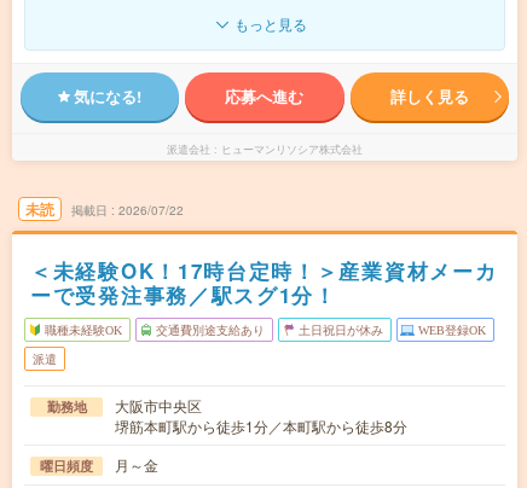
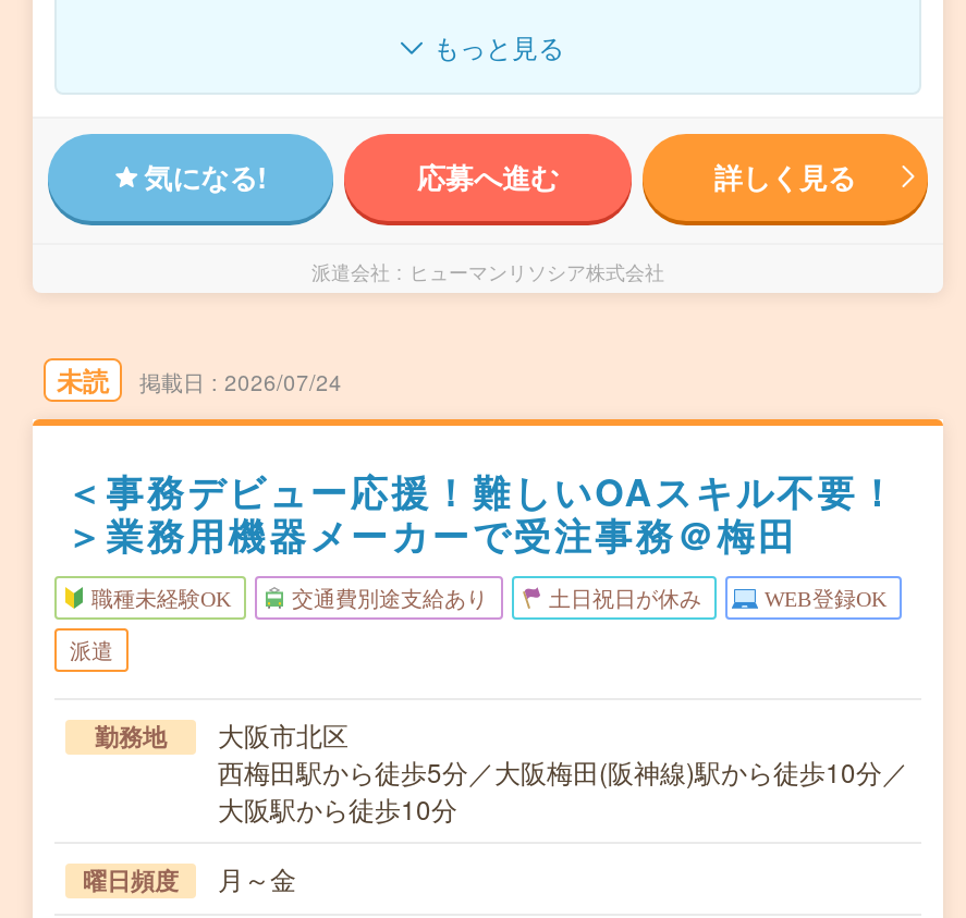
- 2026/07/22
+ 2026/07/24

- ＜未経験OK！17時台定時！＞産業資材メーカ
- ーで受発注事務／駅スグ1分！
+ ＜事務デビュー応援！難しいOAスキル不要！
+ ＞業務用機器メーカーで受注事務＠梅田

- 大阪市中央区
- 堺筋本町駅から徒歩1分／本町駅から徒歩8分
+ 大阪市北区
+ 西梅田駅から徒歩5分／大阪梅田(阪神線)駅から徒歩10分／
+ 大阪駅から徒歩10分
